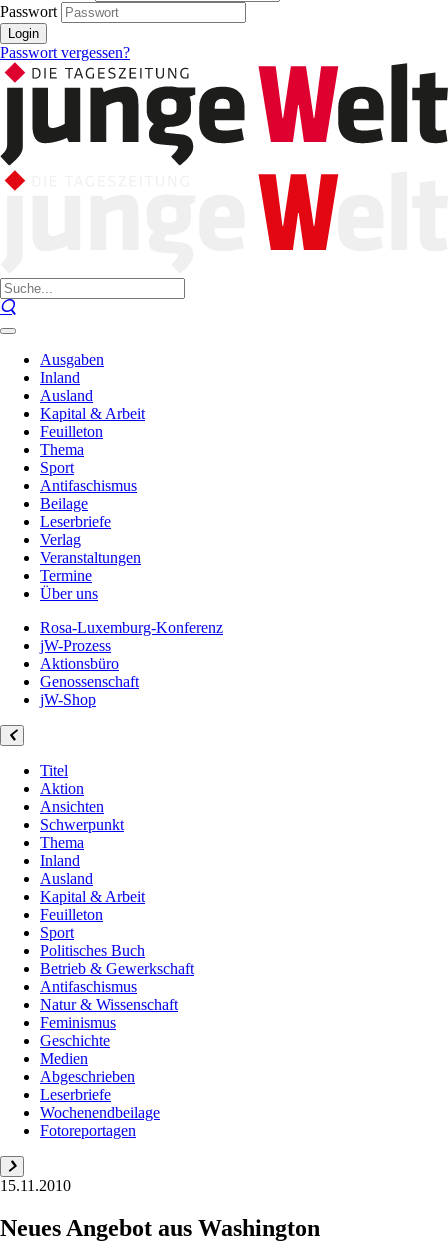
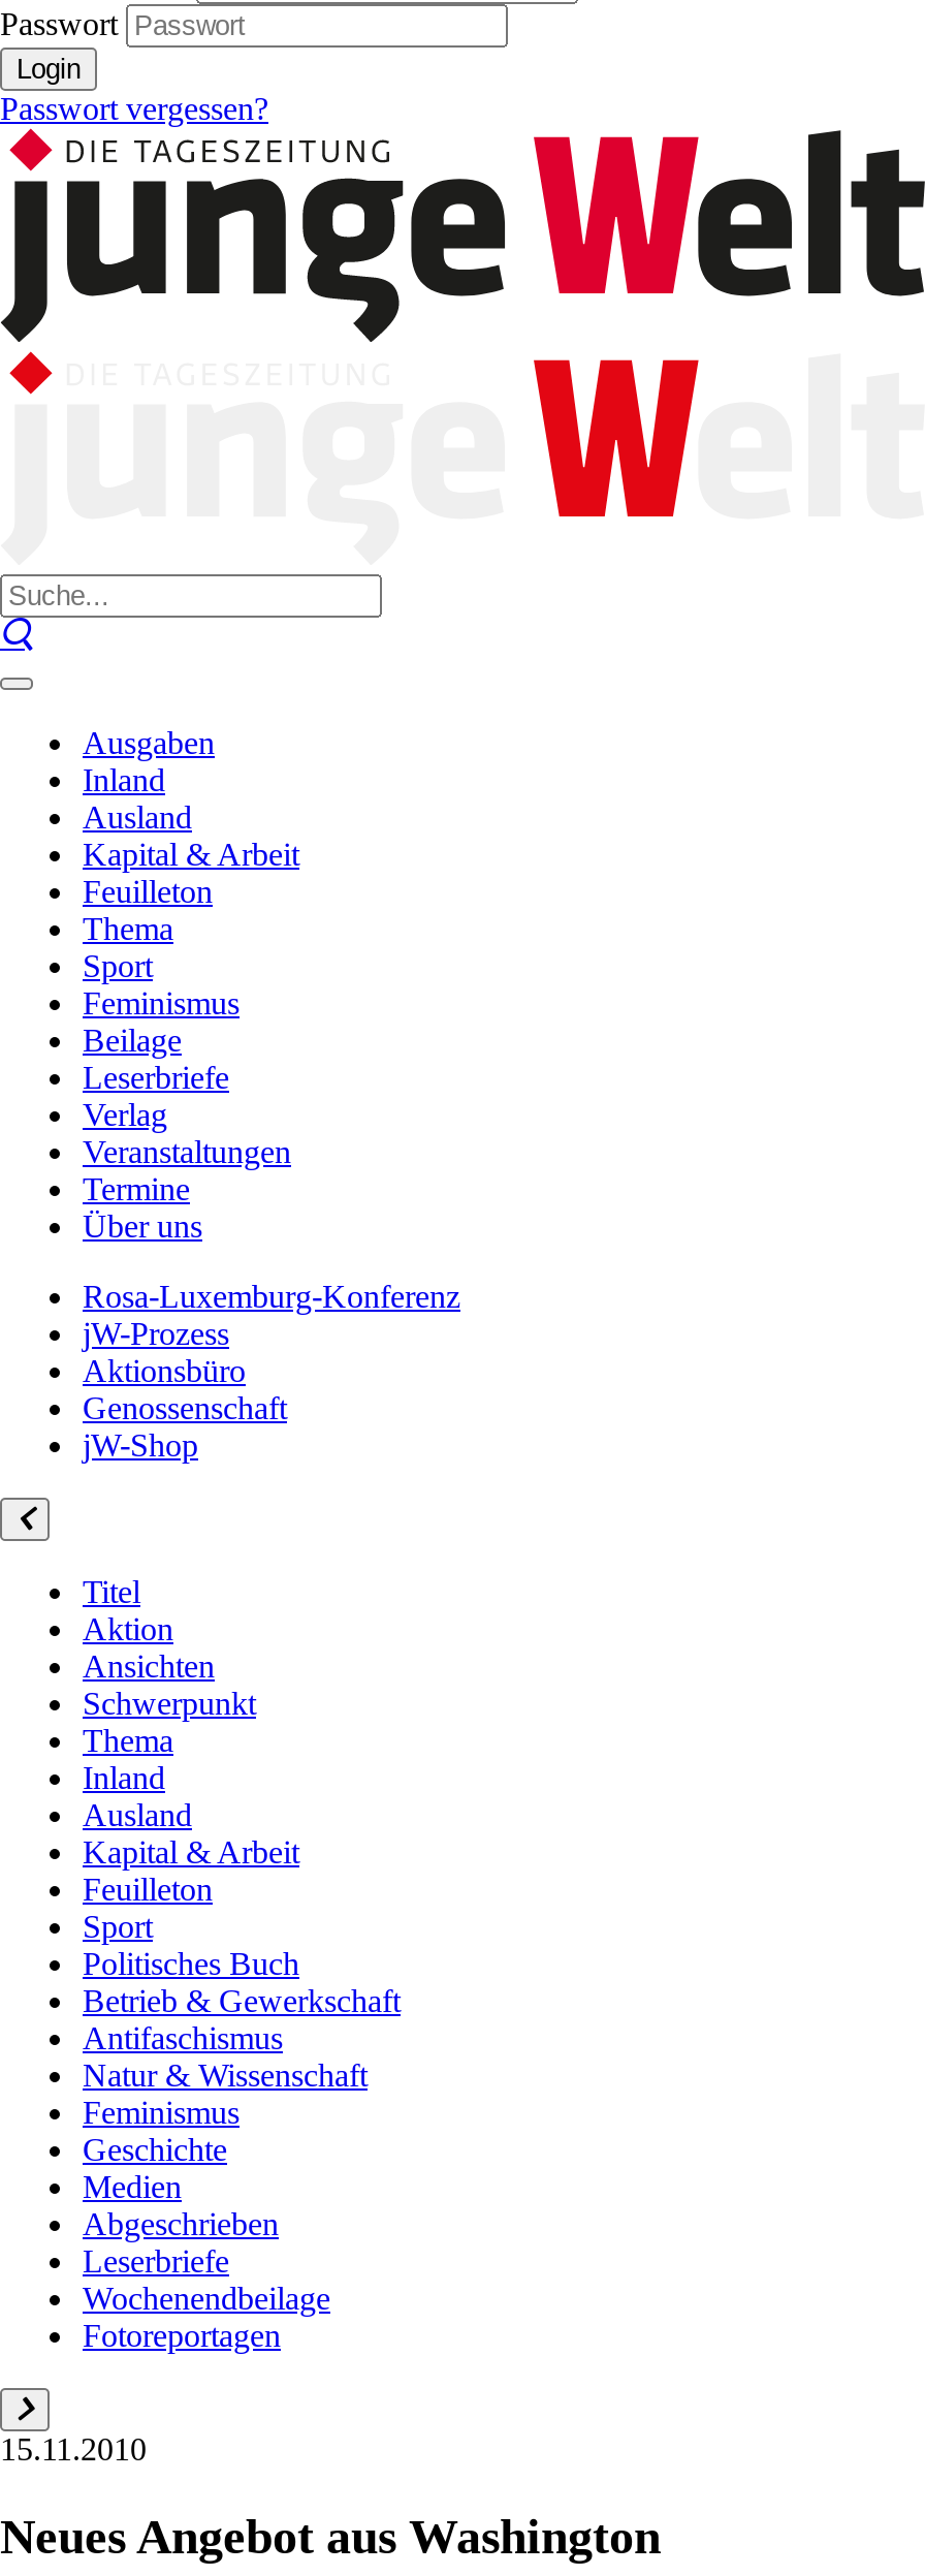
- Antifaschismus
+ Feminismus
